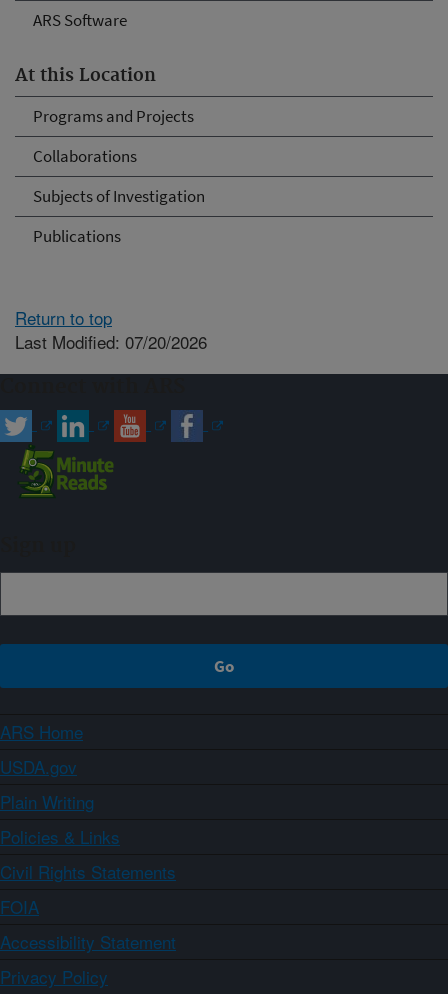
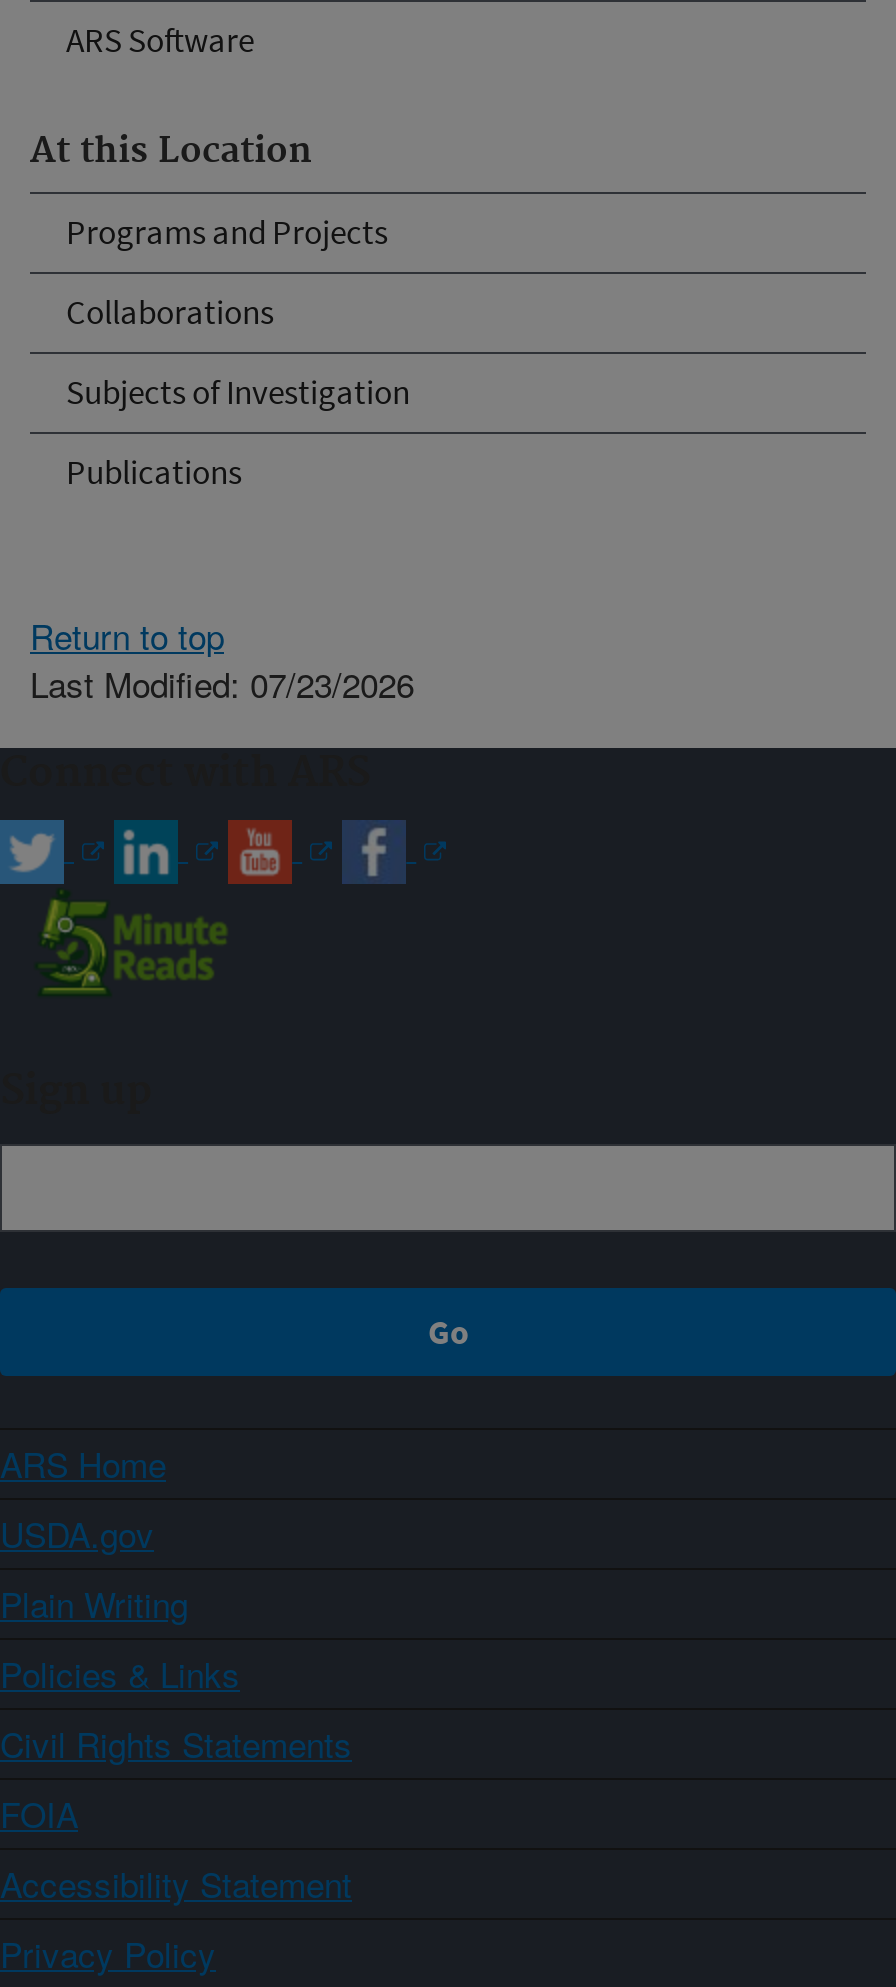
- Last Modified: 07/20/2026
+ Last Modified: 07/23/2026
